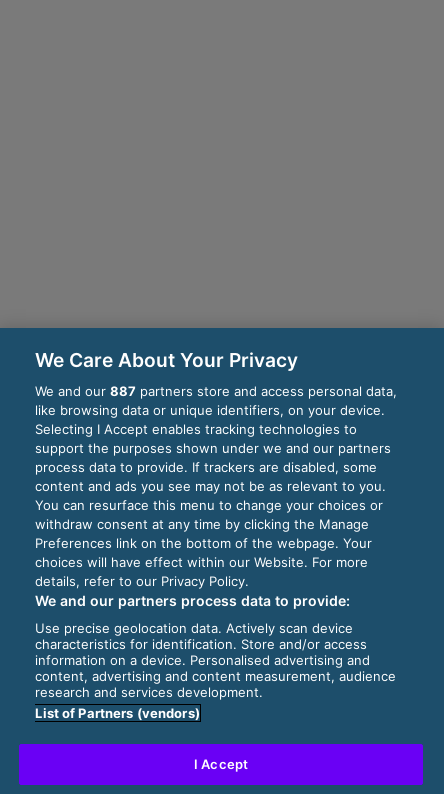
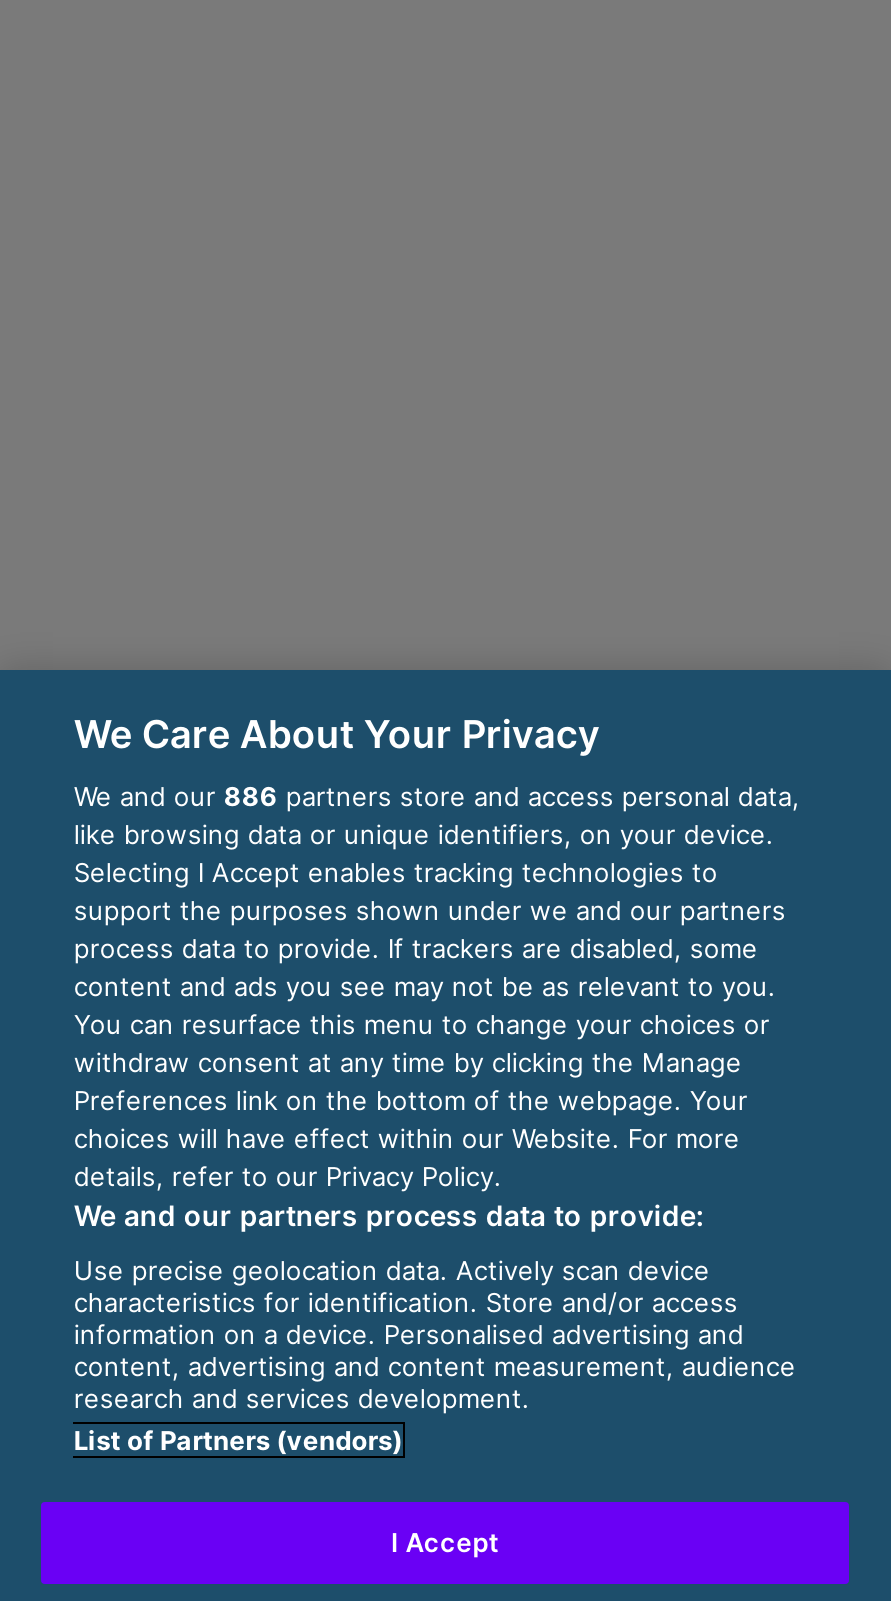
- We and our 887 partners store and access personal data,
+ We and our 886 partners store and access personal data,
